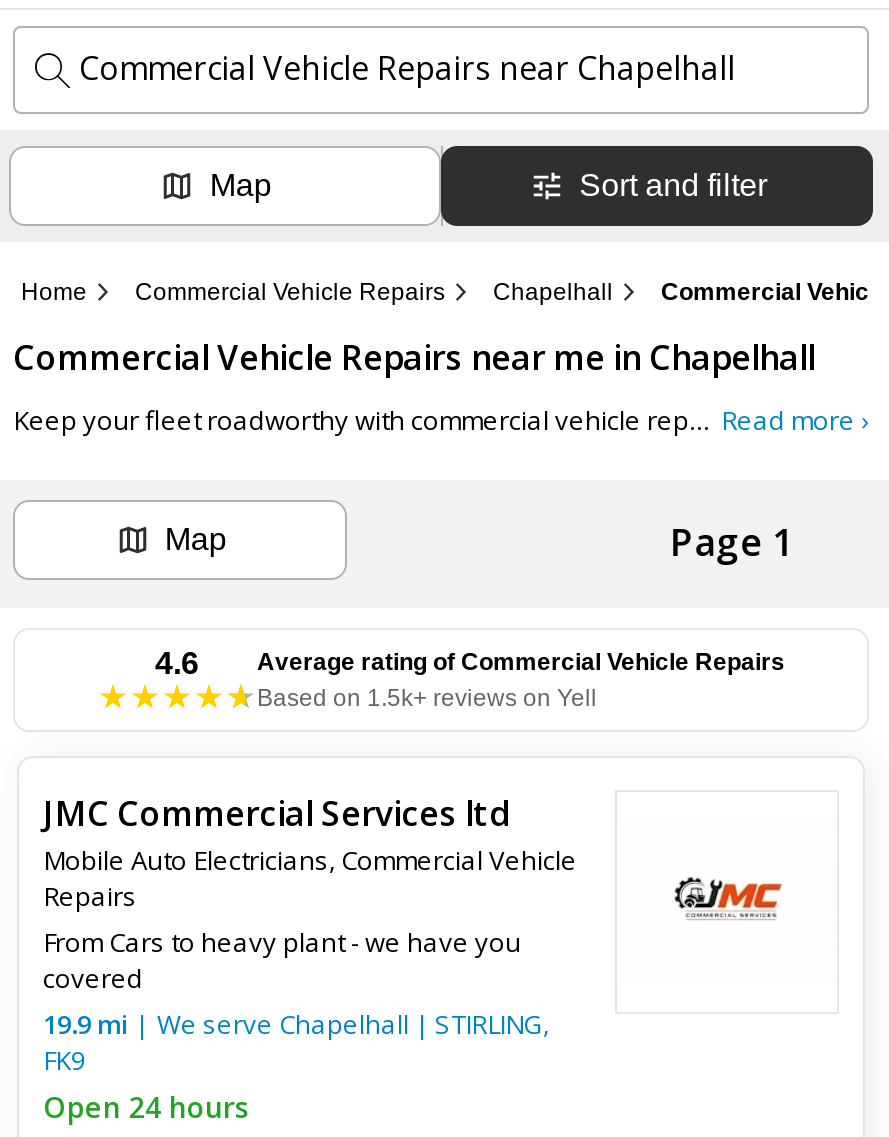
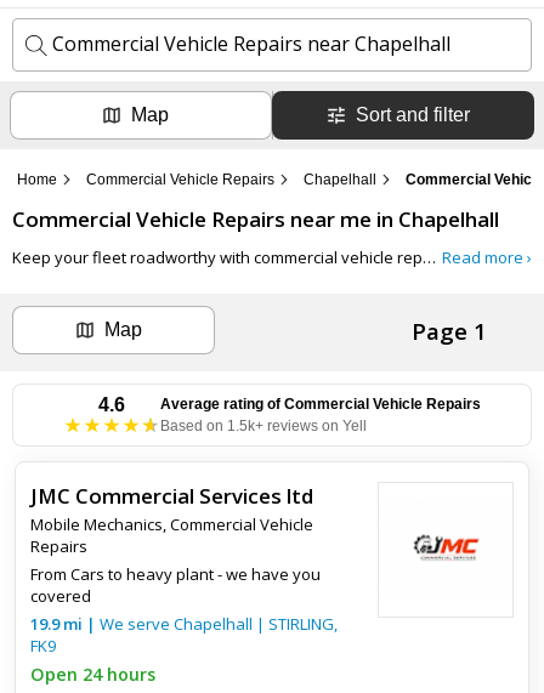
- Mobile Auto Electricians, Commercial Vehicle
+ Mobile Mechanics, Commercial Vehicle
